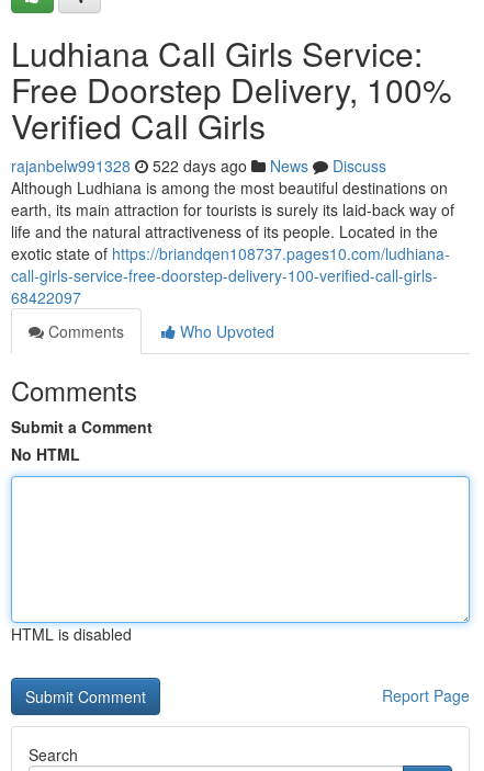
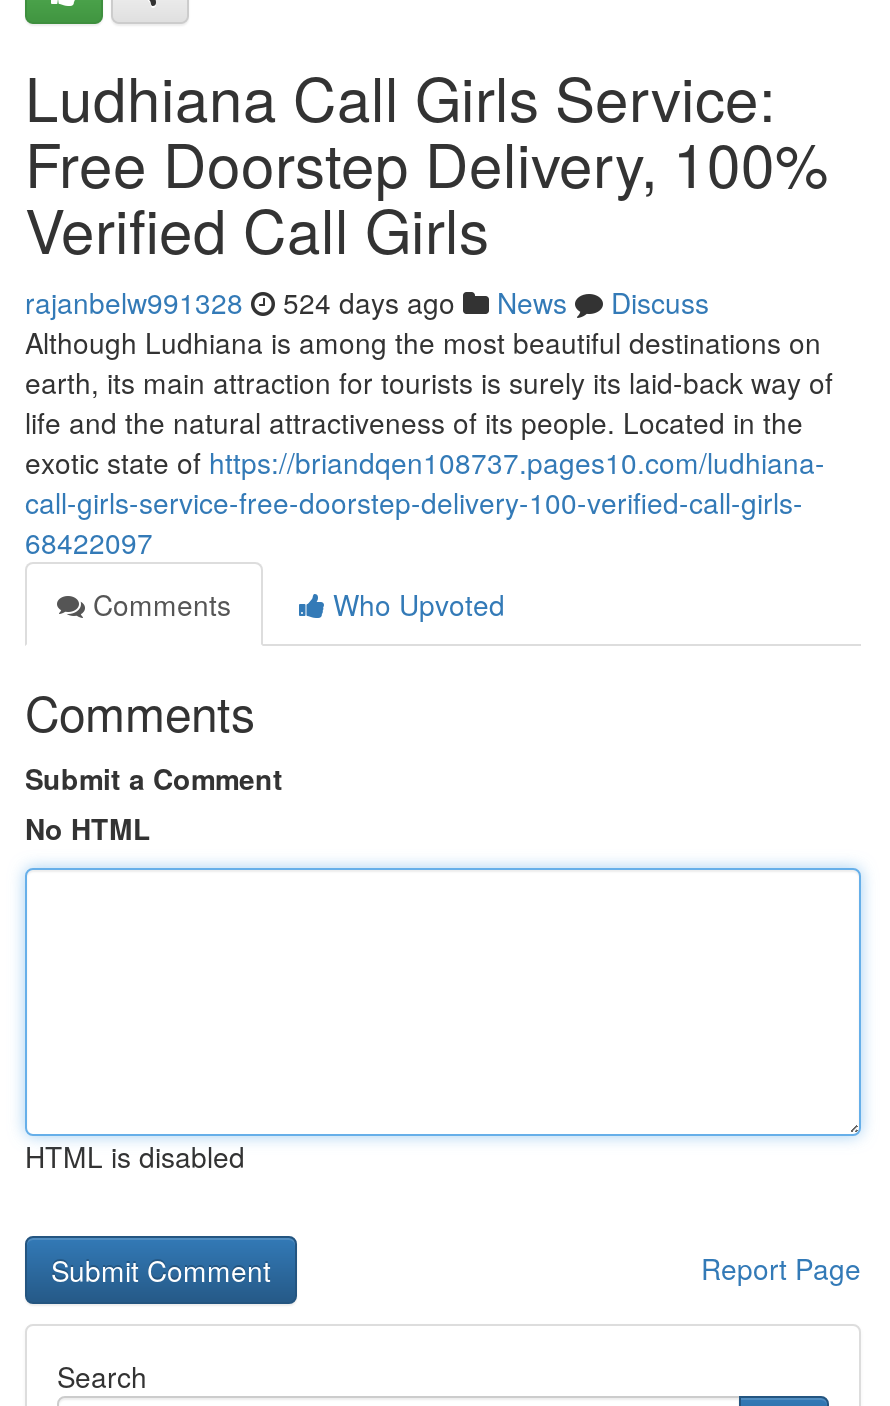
- rajanbelw991328 522 days ago News Discuss
+ rajanbelw991328 524 days ago News Discuss
